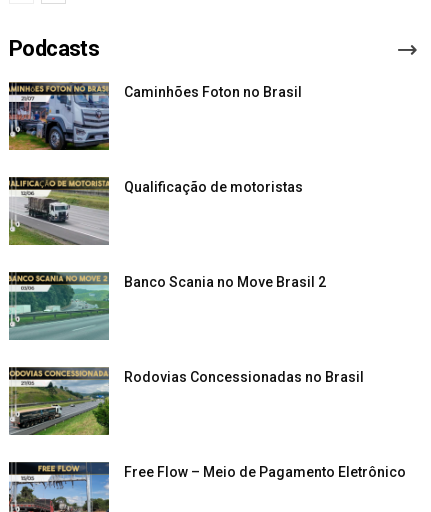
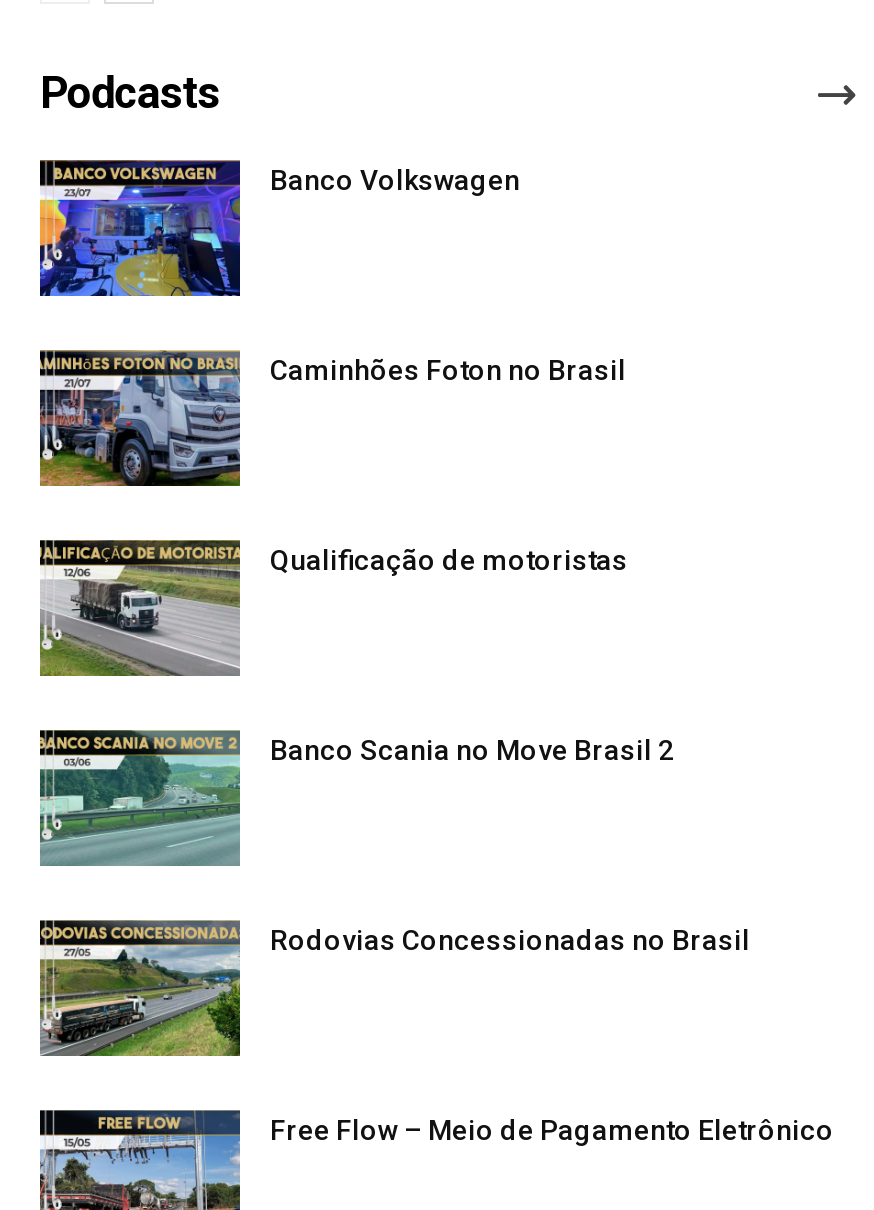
+ [image]
+ Banco Volkswagen
